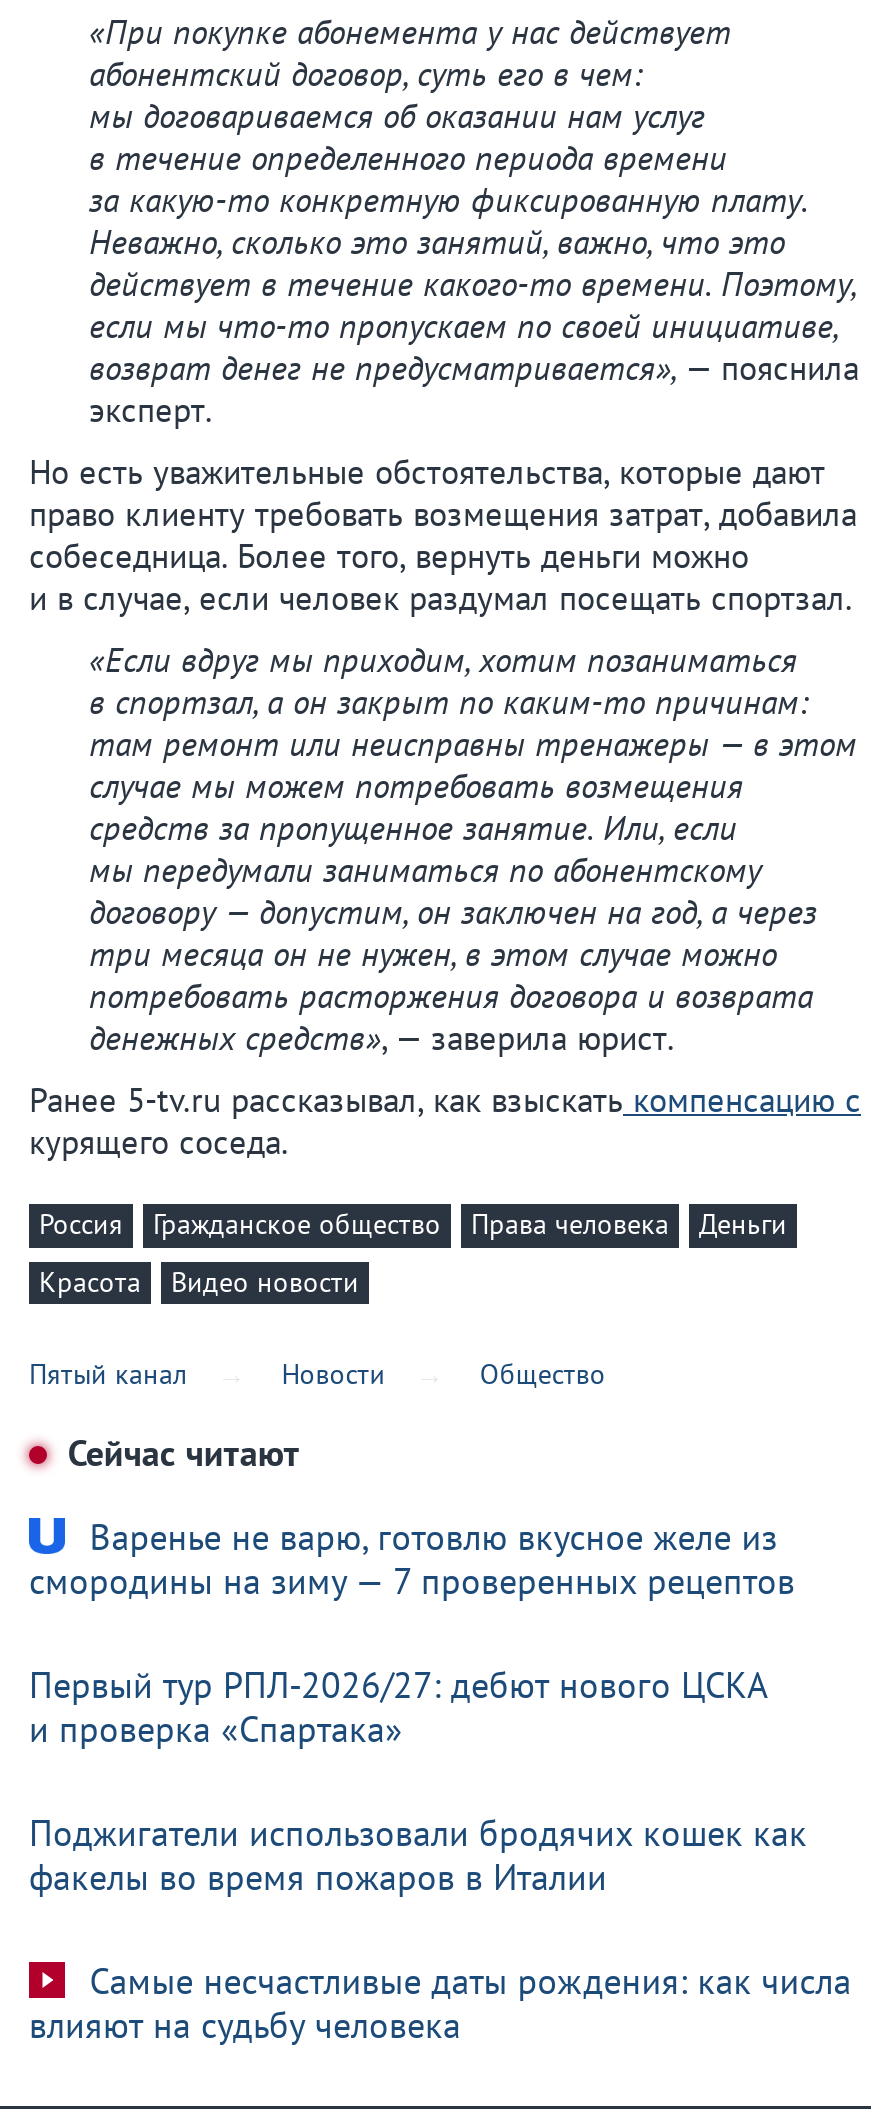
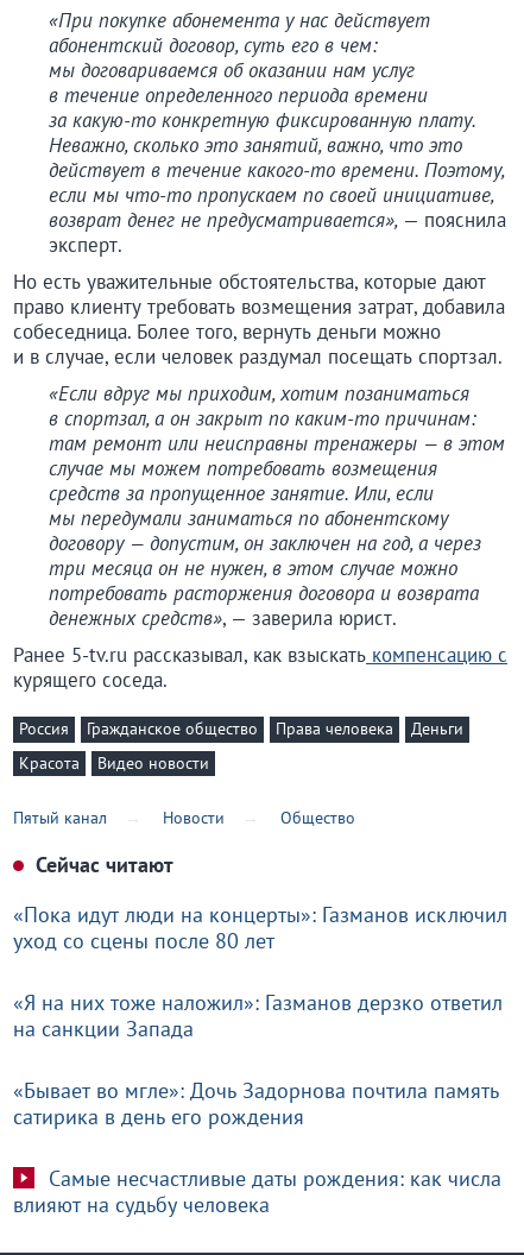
- Варенье не варю, готовлю вкусное желе из
- смородины на зиму — 7 проверенных рецептов
+ «Пока идут люди на концерты»: Газманов исключил
+ уход со сцены после 80 лет

- Первый тур РПЛ-2026/27: дебют нового ЦСКА
- и проверка «Спартака»
+ «Я на них тоже наложил»: Газманов дерзко ответил
+ на санкции Запада

- Поджигатели использовали бродячих кошек как
- факелы во время пожаров в Италии
+ «Бывает во мгле»: Дочь Задорнова почтила память
+ сатирика в день его рождения
